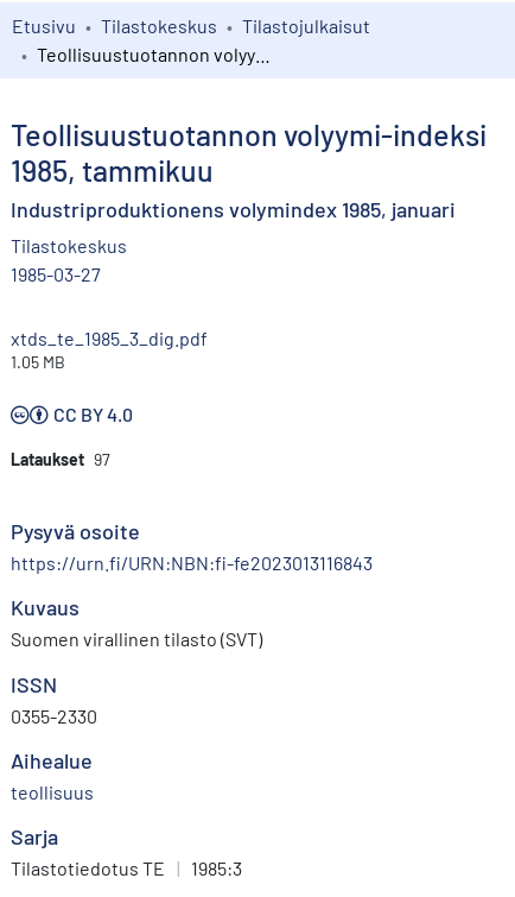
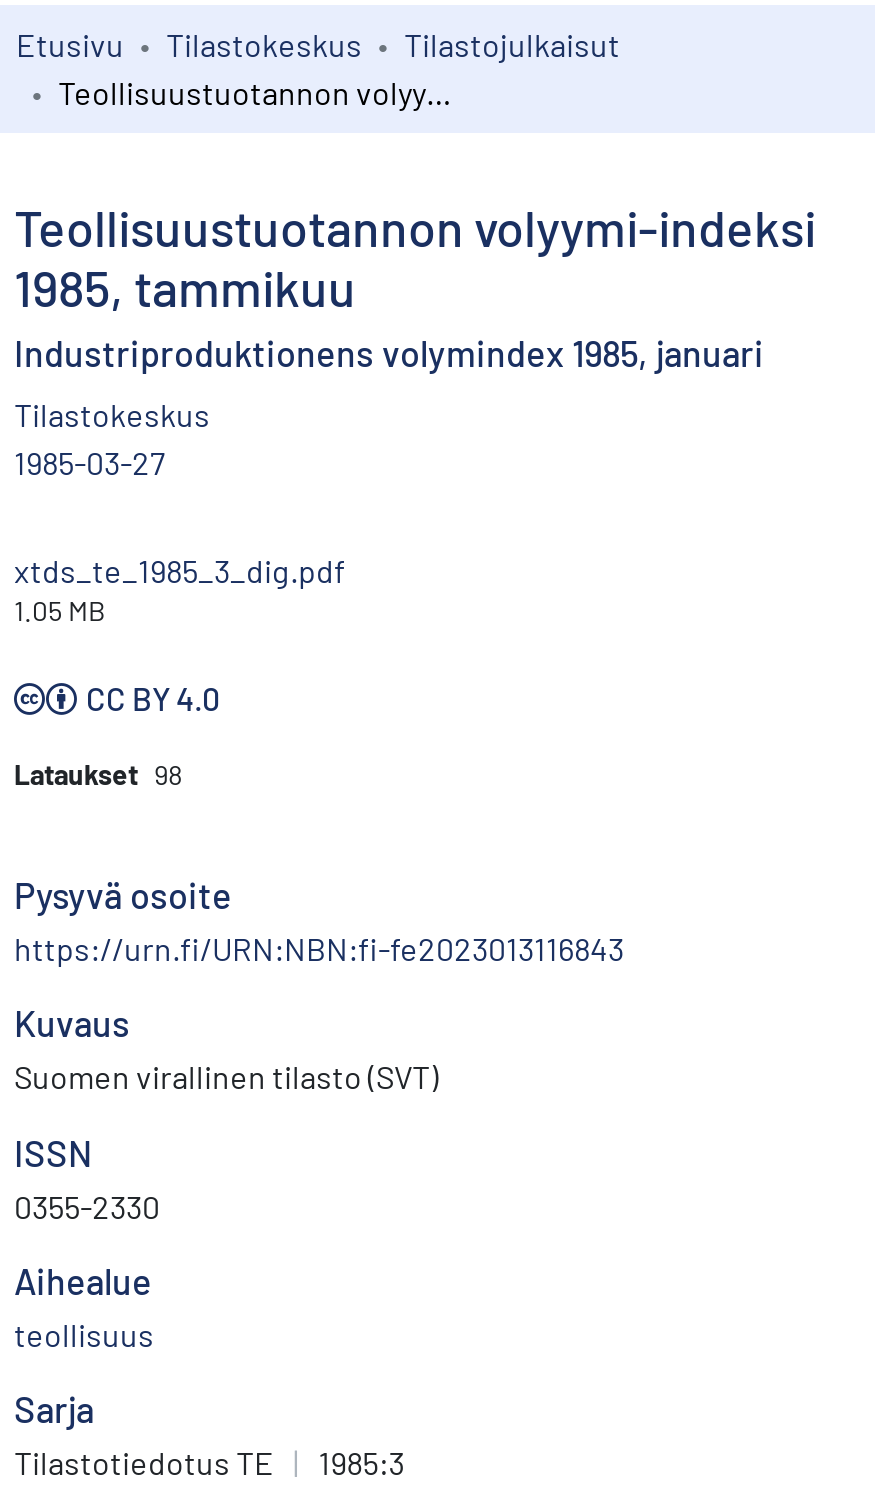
- Lataukset 97
+ Lataukset 98
